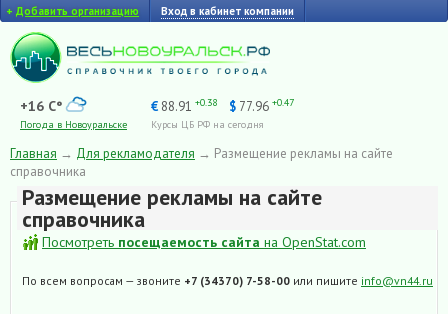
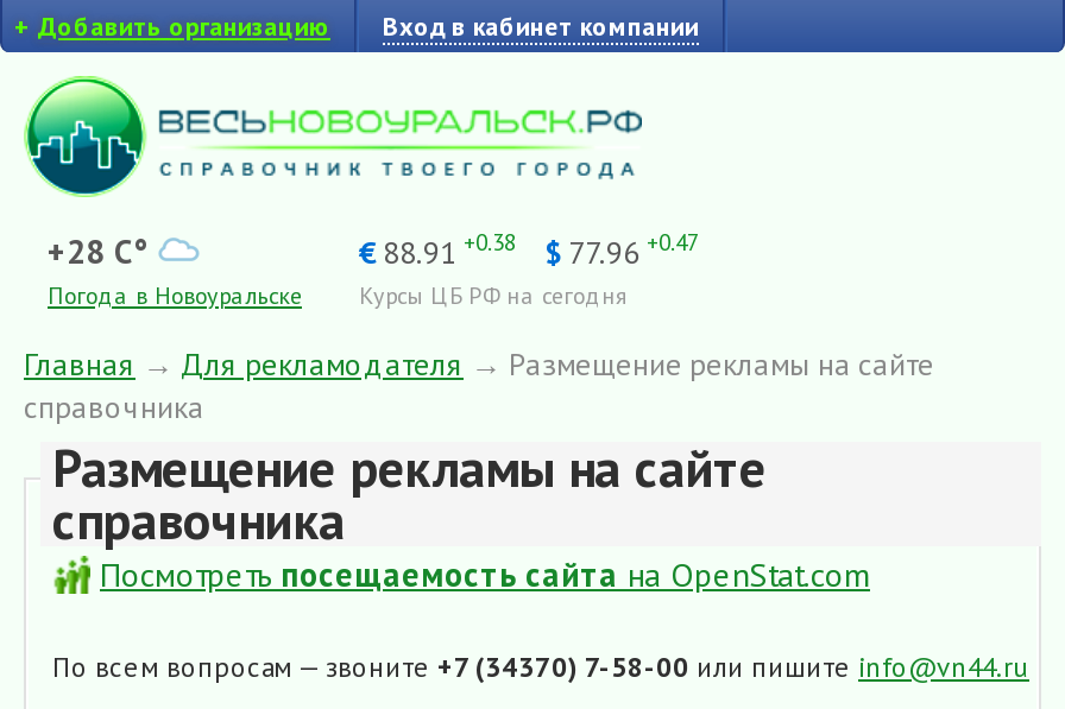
- +16 C°
+ +28 C°
